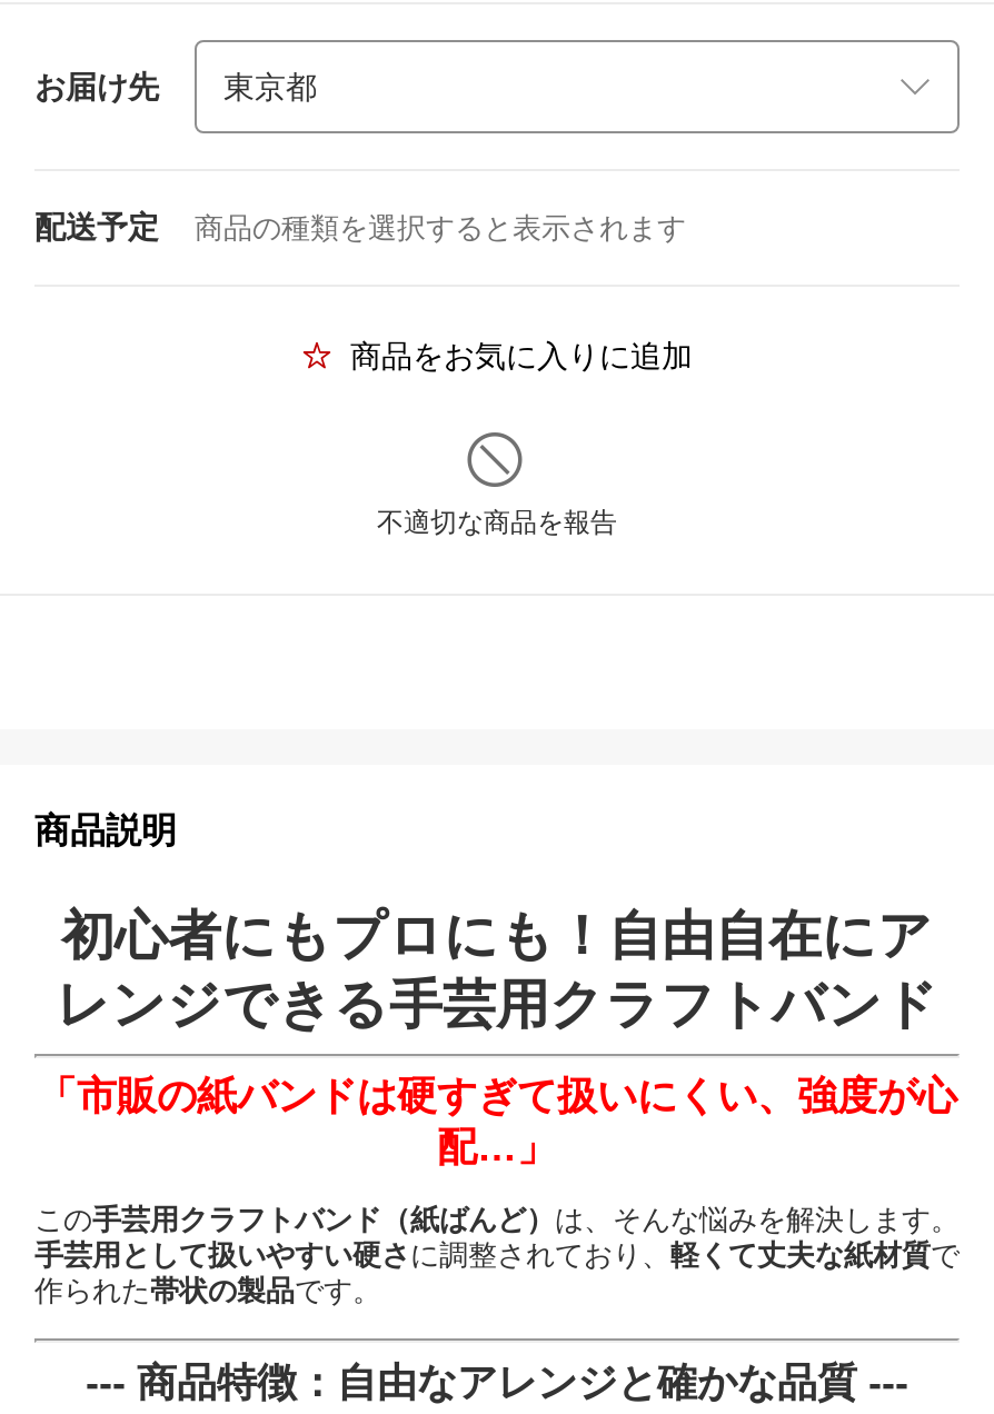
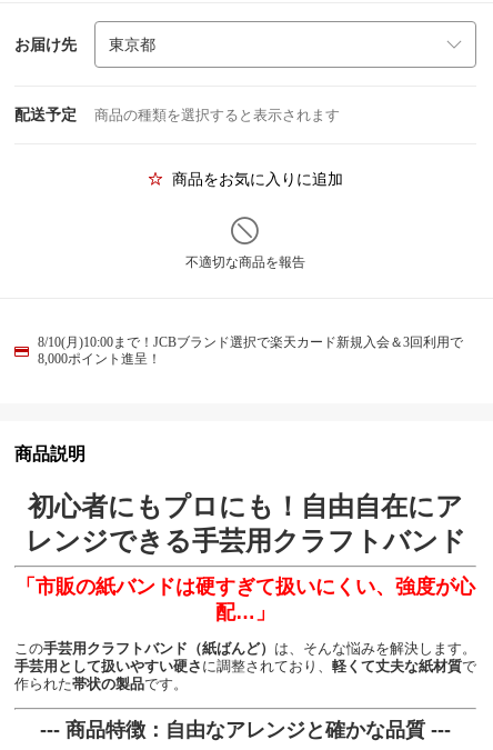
+ 8/10(月)10:00まで！JCBブランド選択で楽天カード新規入会＆3回利用で
+ 8,000ポイント進呈！
